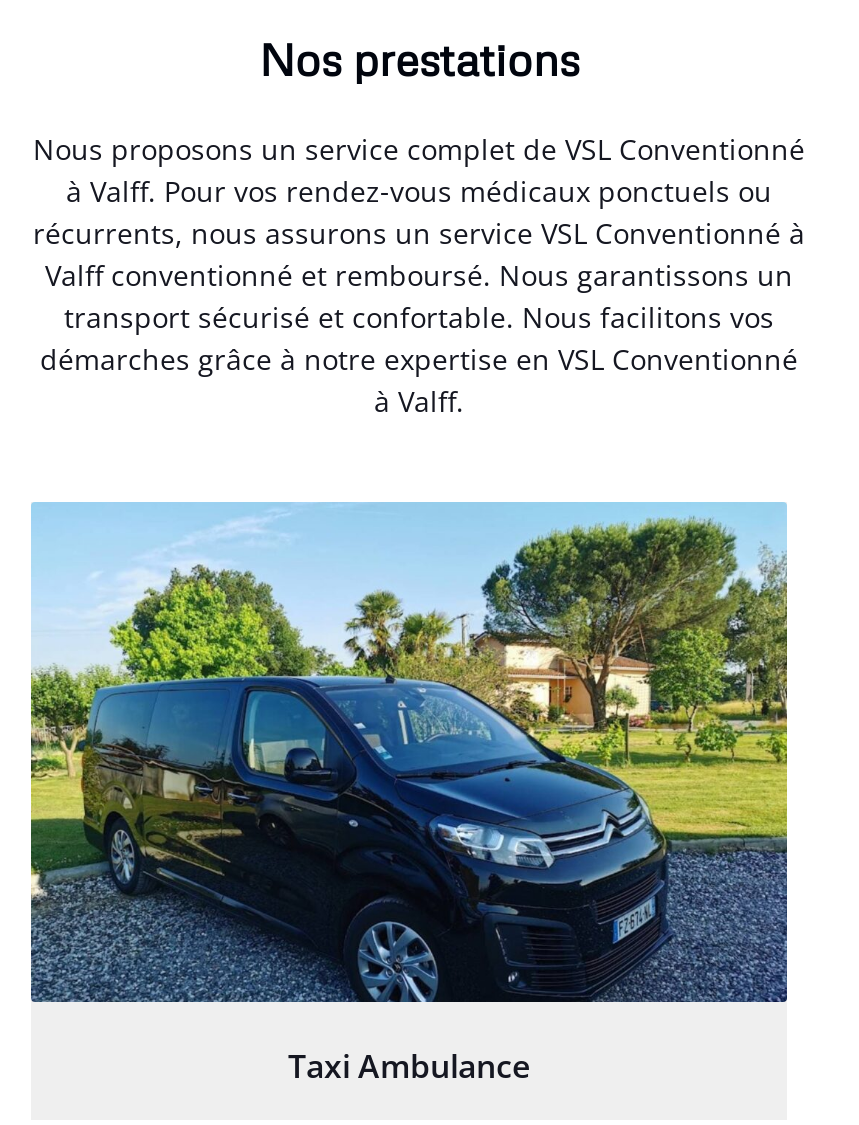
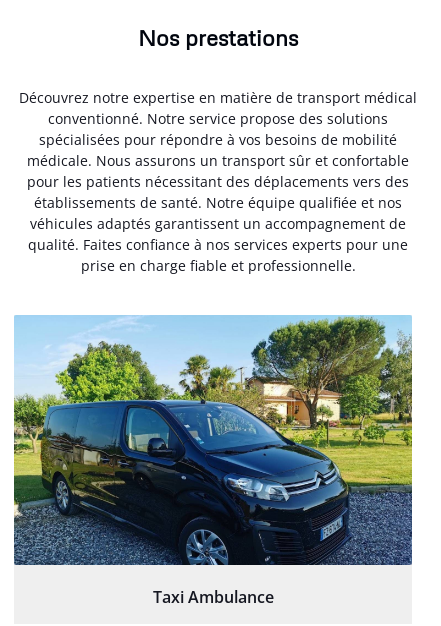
- Nous proposons un service complet de VSL Conventionné
- à Valff. Pour vos rendez-vous médicaux ponctuels ou
- récurrents, nous assurons un service VSL Conventionné à
- Valff conventionné et remboursé. Nous garantissons un
- transport sécurisé et confortable. Nous facilitons vos
- démarches grâce à notre expertise en VSL Conventionné
- à Valff.
+ Découvrez notre expertise en matière de transport médical
+ conventionné. Notre service propose des solutions
+ spécialisées pour répondre à vos besoins de mobilité
+ médicale. Nous assurons un transport sûr et confortable
+ pour les patients nécessitant des déplacements vers des
+ établissements de santé. Notre équipe qualifiée et nos
+ véhicules adaptés garantissent un accompagnement de
+ qualité. Faites confiance à nos services experts pour une
+ prise en charge fiable et professionnelle.

moved down: [image]
